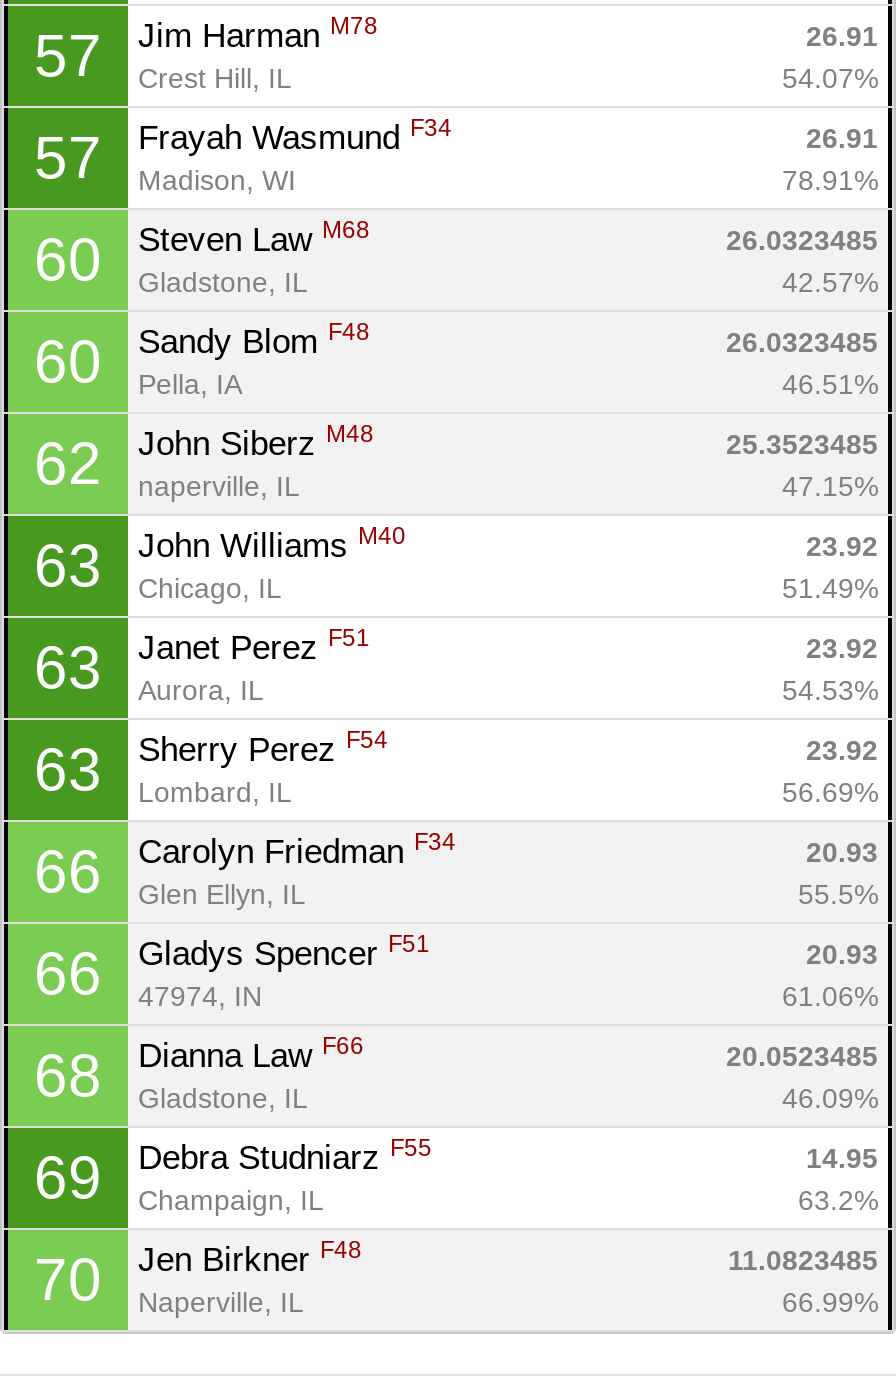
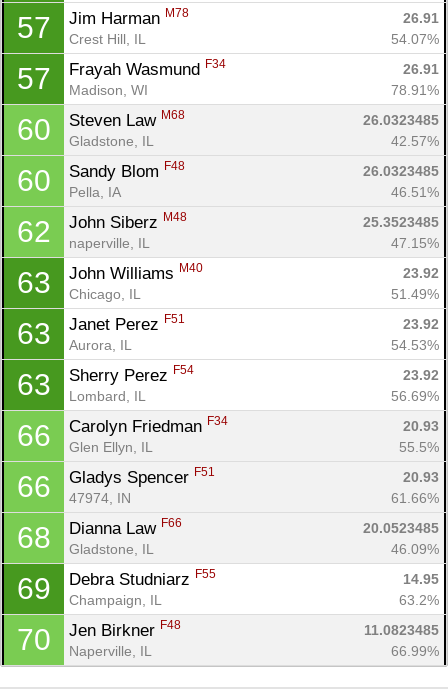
- 61.06%
+ 61.66%
